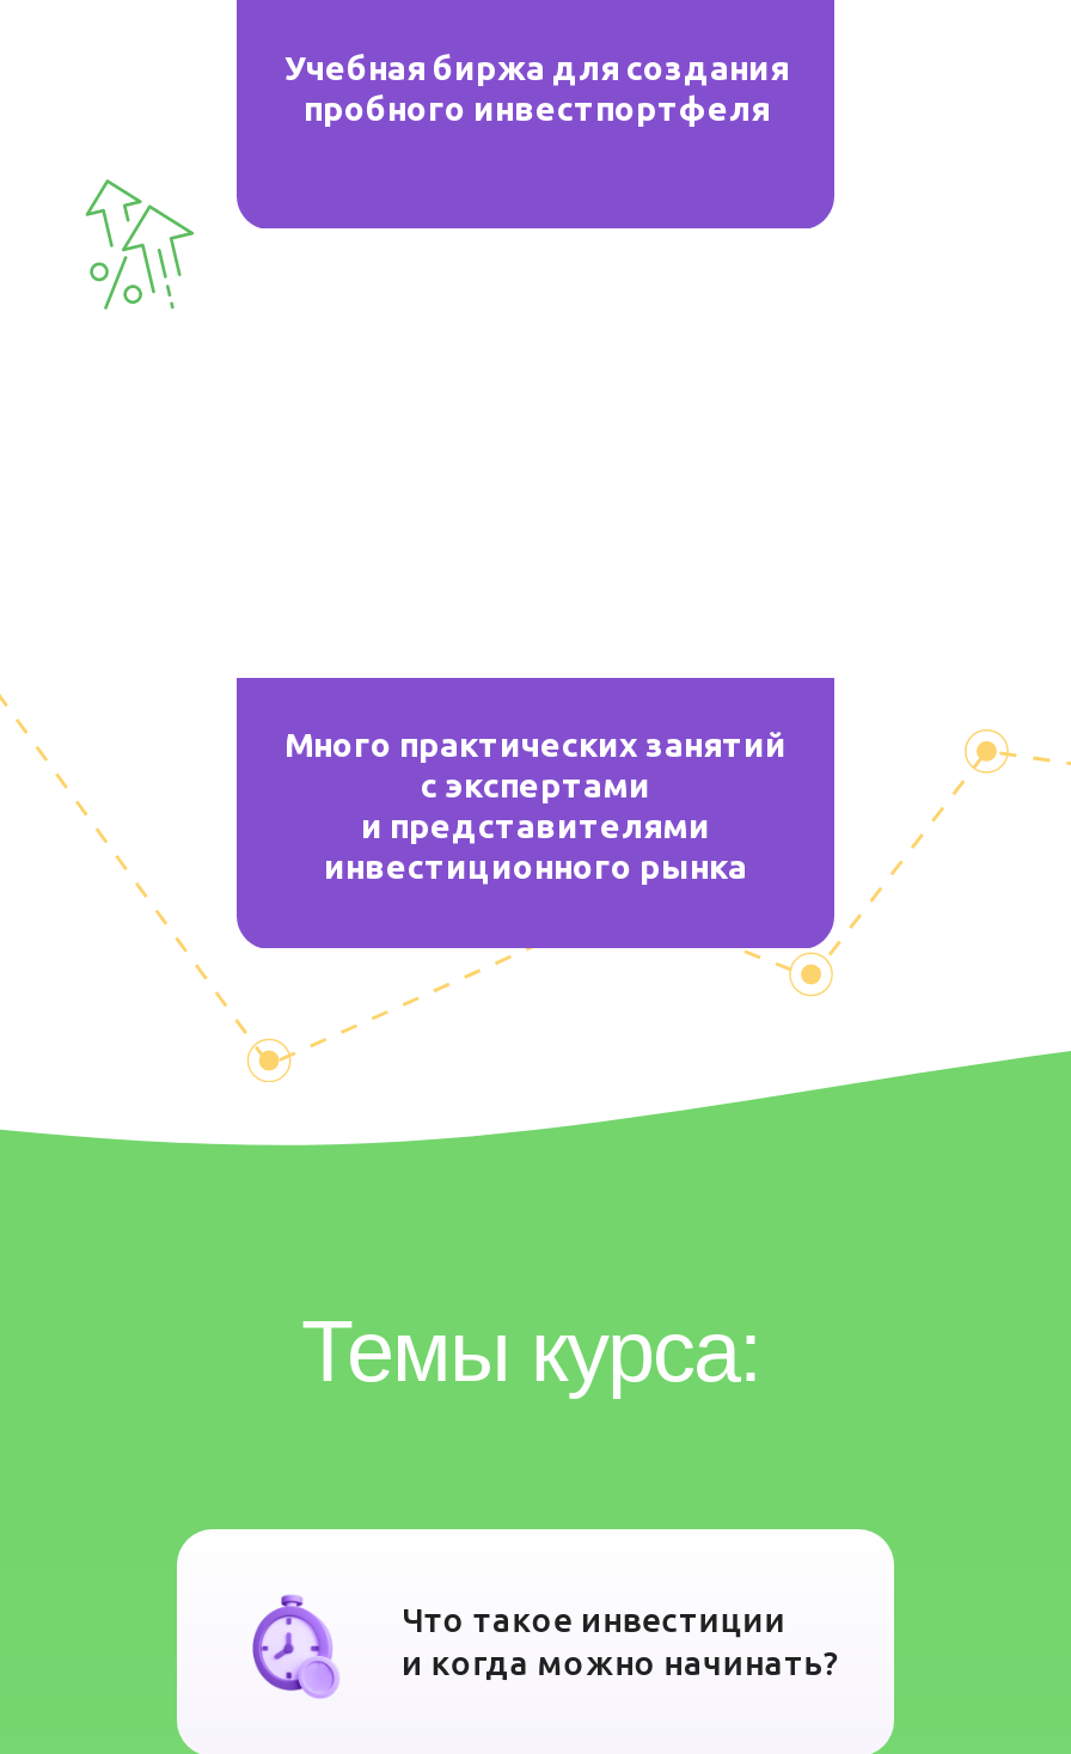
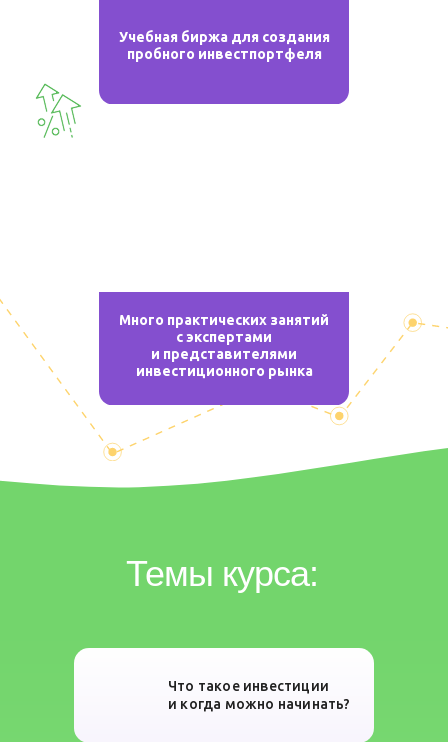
- [image]
